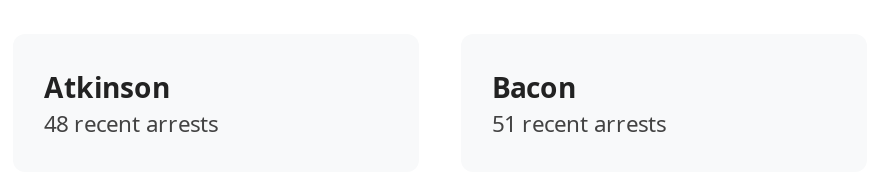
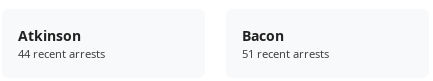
- 48 recent arrests
+ 44 recent arrests
